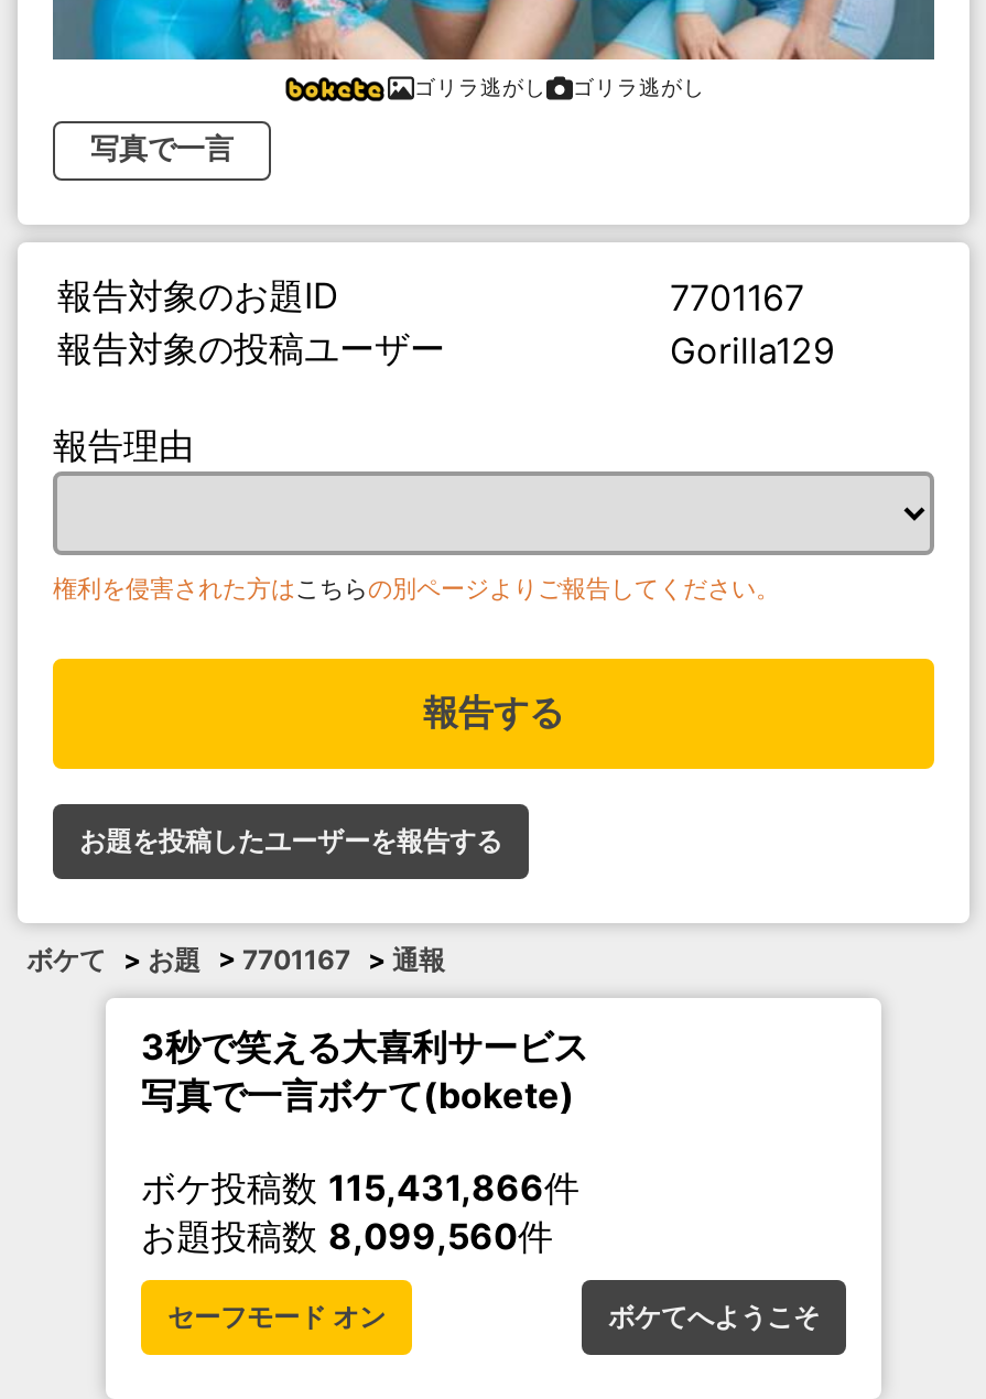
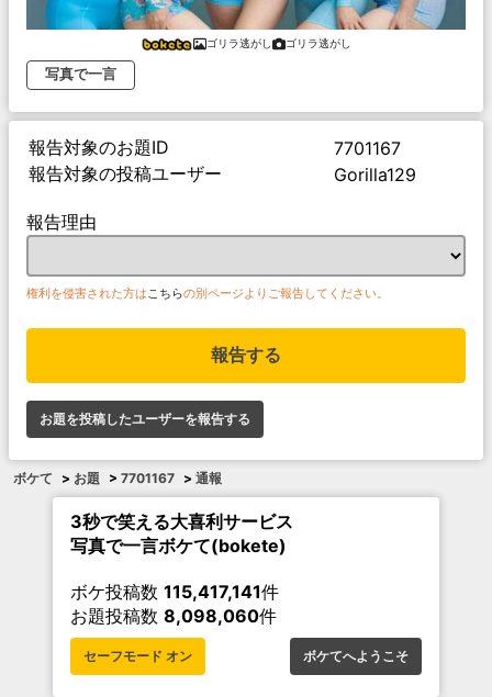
- ボケ投稿数115,431,866件
+ ボケ投稿数115,417,141件

- お題投稿数8,099,560件
+ お題投稿数8,098,060件
